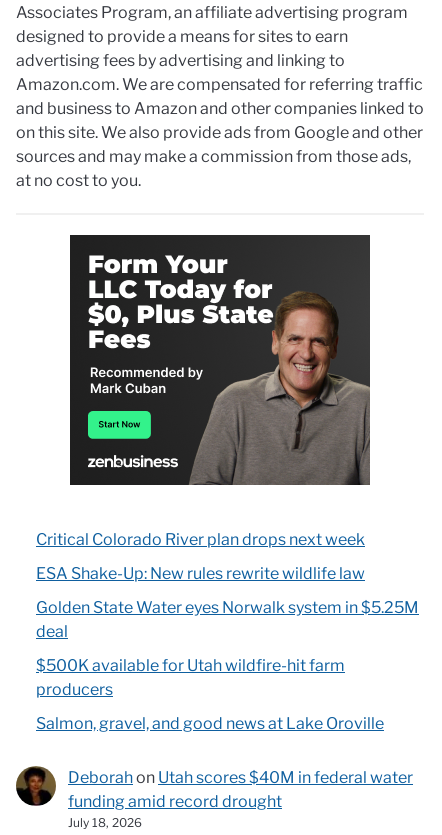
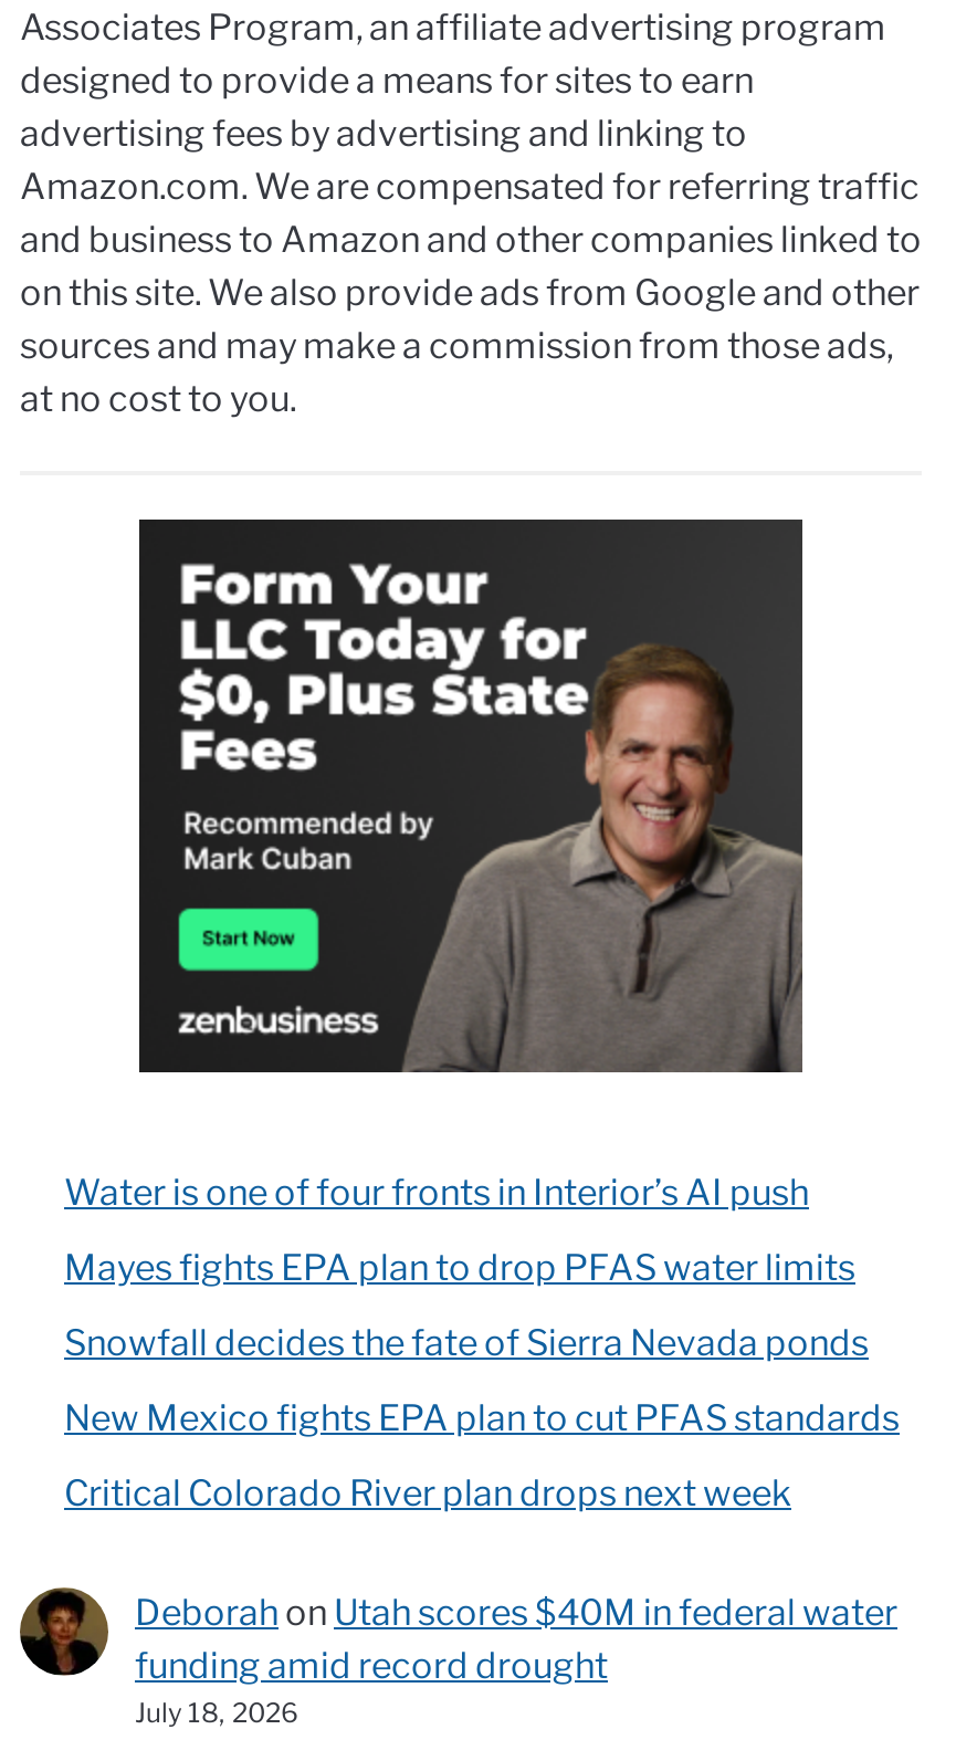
+ Water is one of four fronts in Interior’s AI push
+ Mayes fights EPA plan to drop PFAS water limits
+ Snowfall decides the fate of Sierra Nevada ponds
+ New Mexico fights EPA plan to cut PFAS standards

moved down: Critical Colorado River plan drops next week

- ESA Shake-Up: New rules rewrite wildlife law
- Golden State Water eyes Norwalk system in $5.25M
- deal
- $500K available for Utah wildfire-hit farm
- producers
- Salmon, gravel, and good news at Lake Oroville
